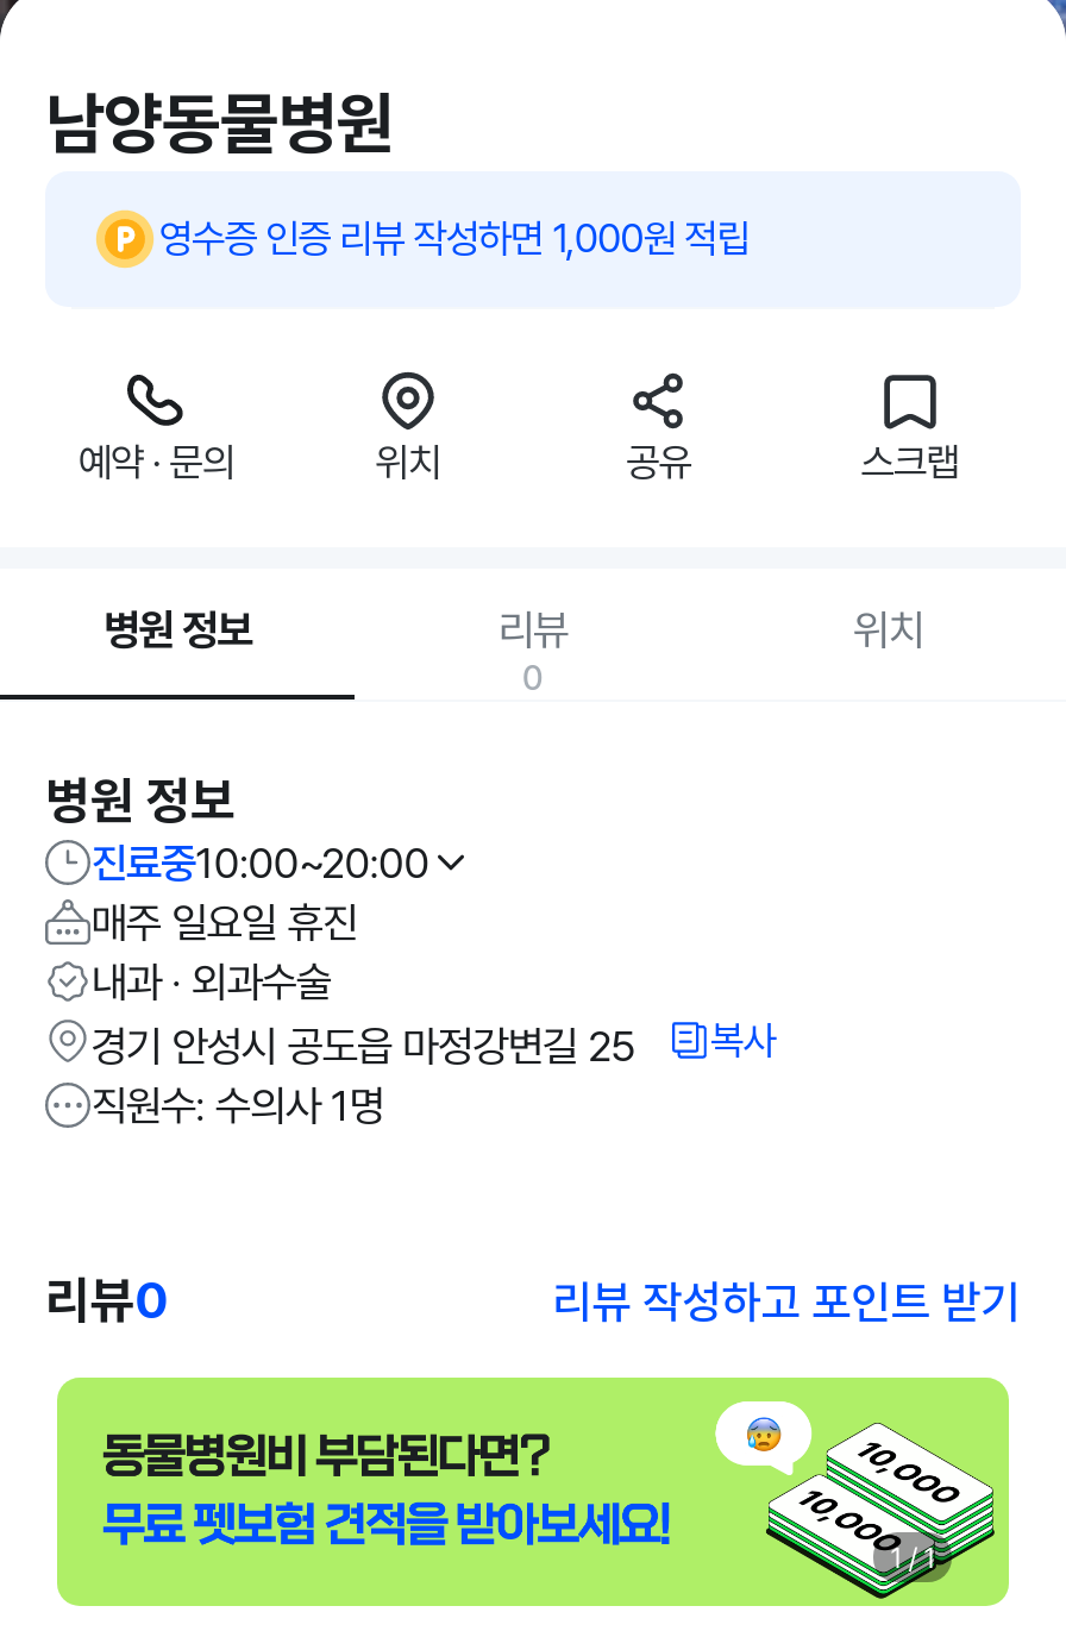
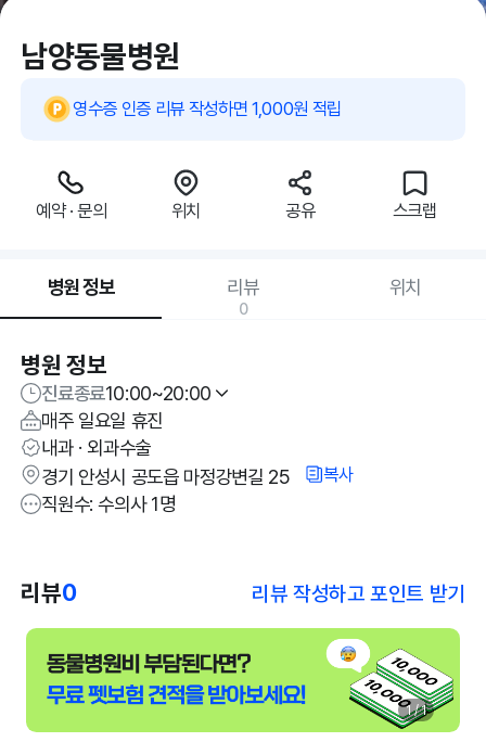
- 진료중10:00~20:00
+ 진료종료10:00~20:00
